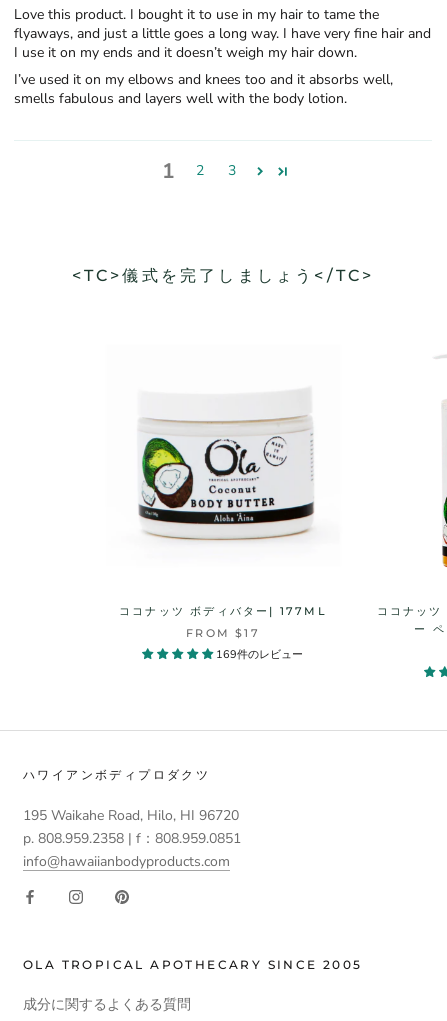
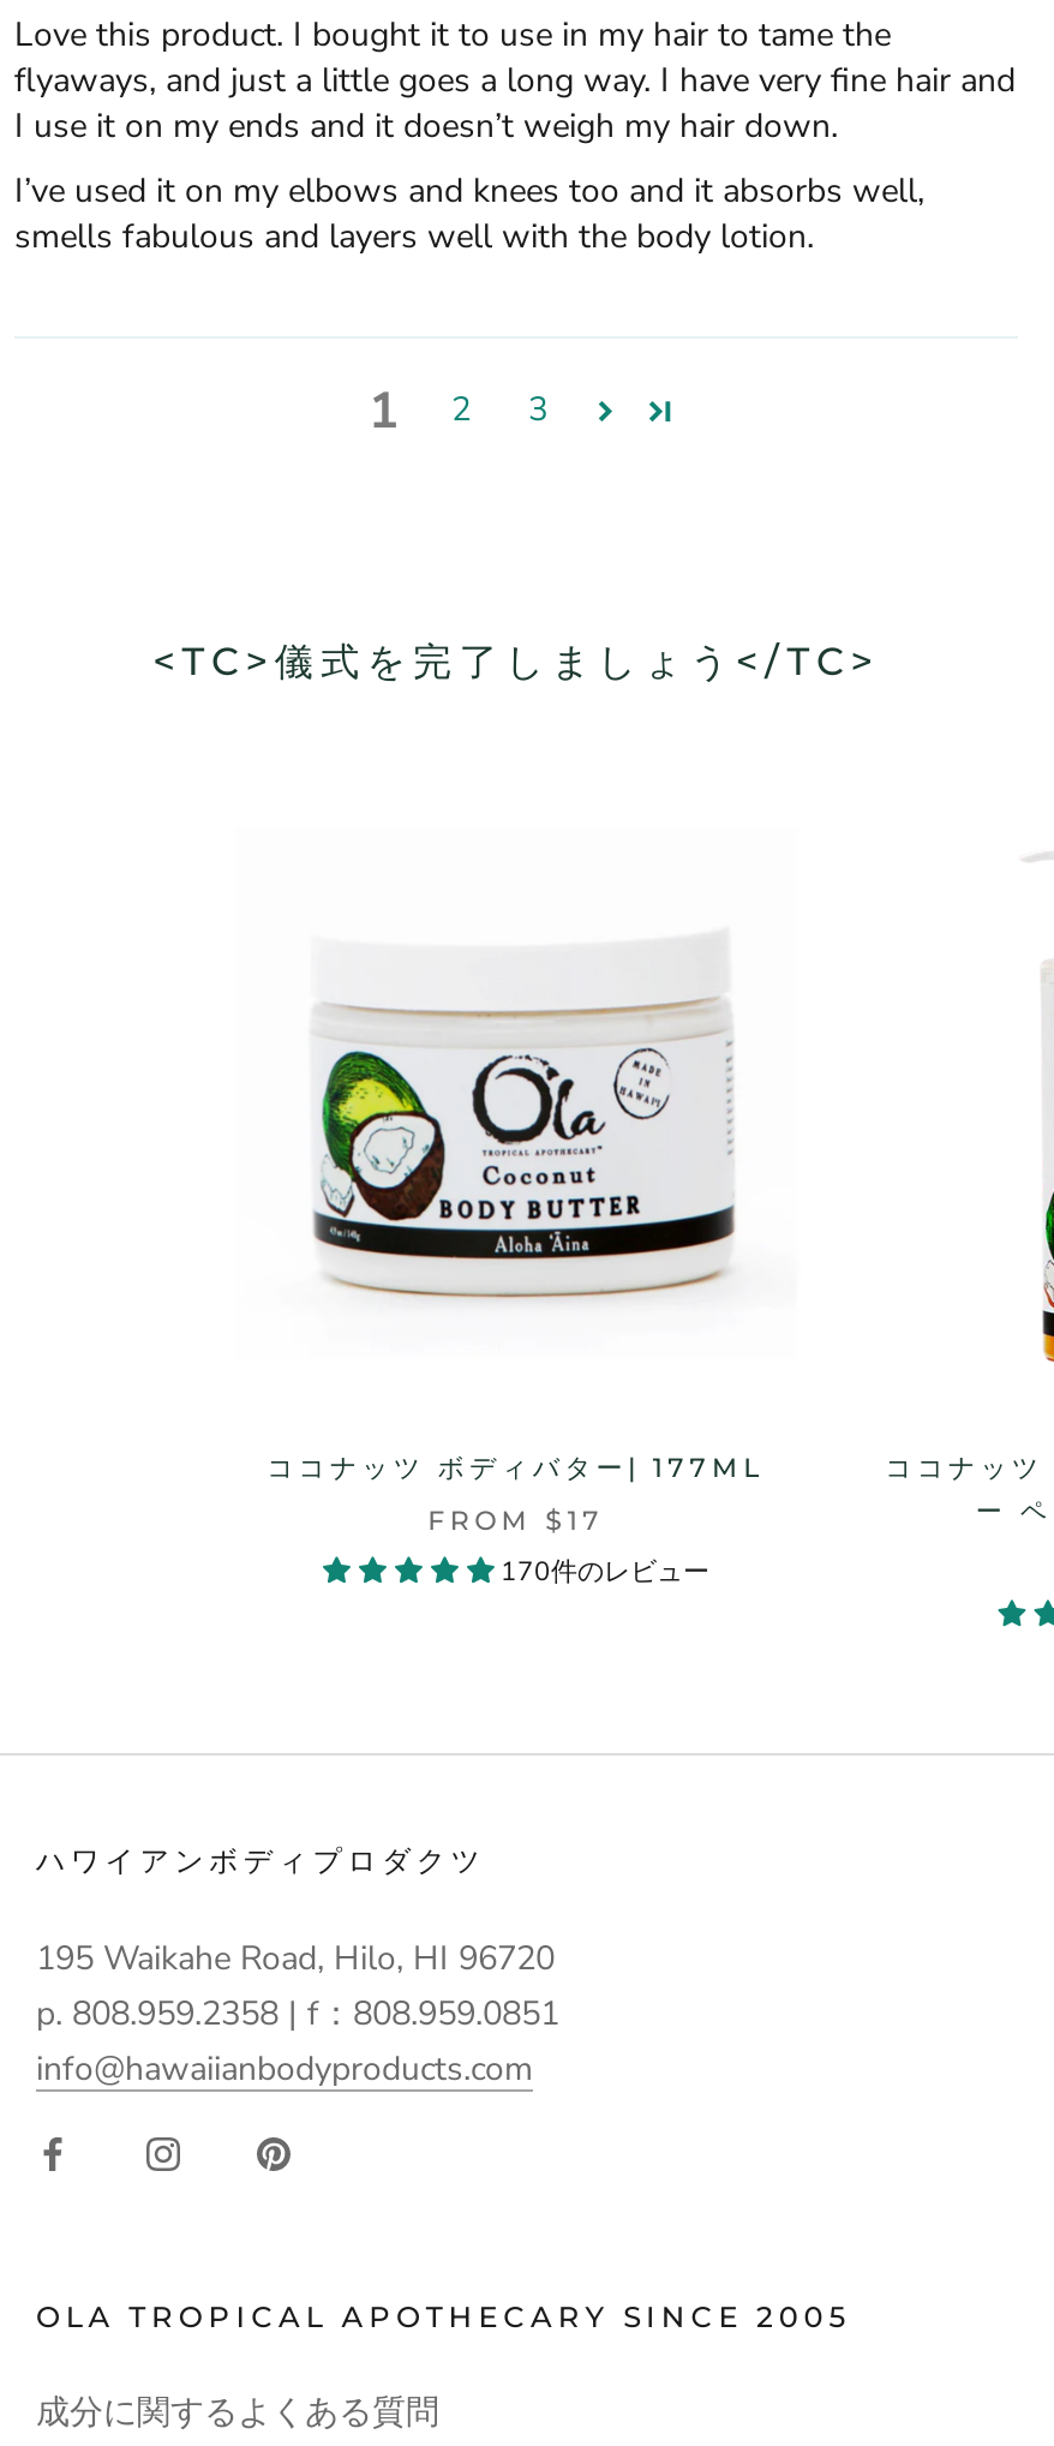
- 169件のレビュー
+ 170件のレビュー
